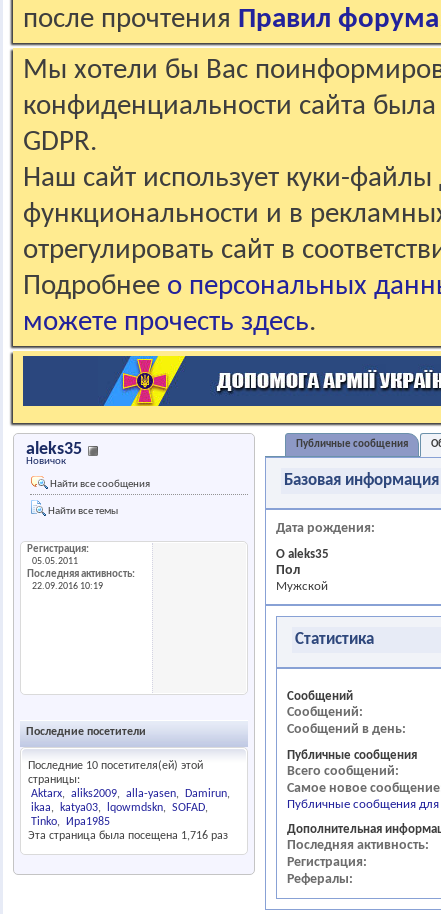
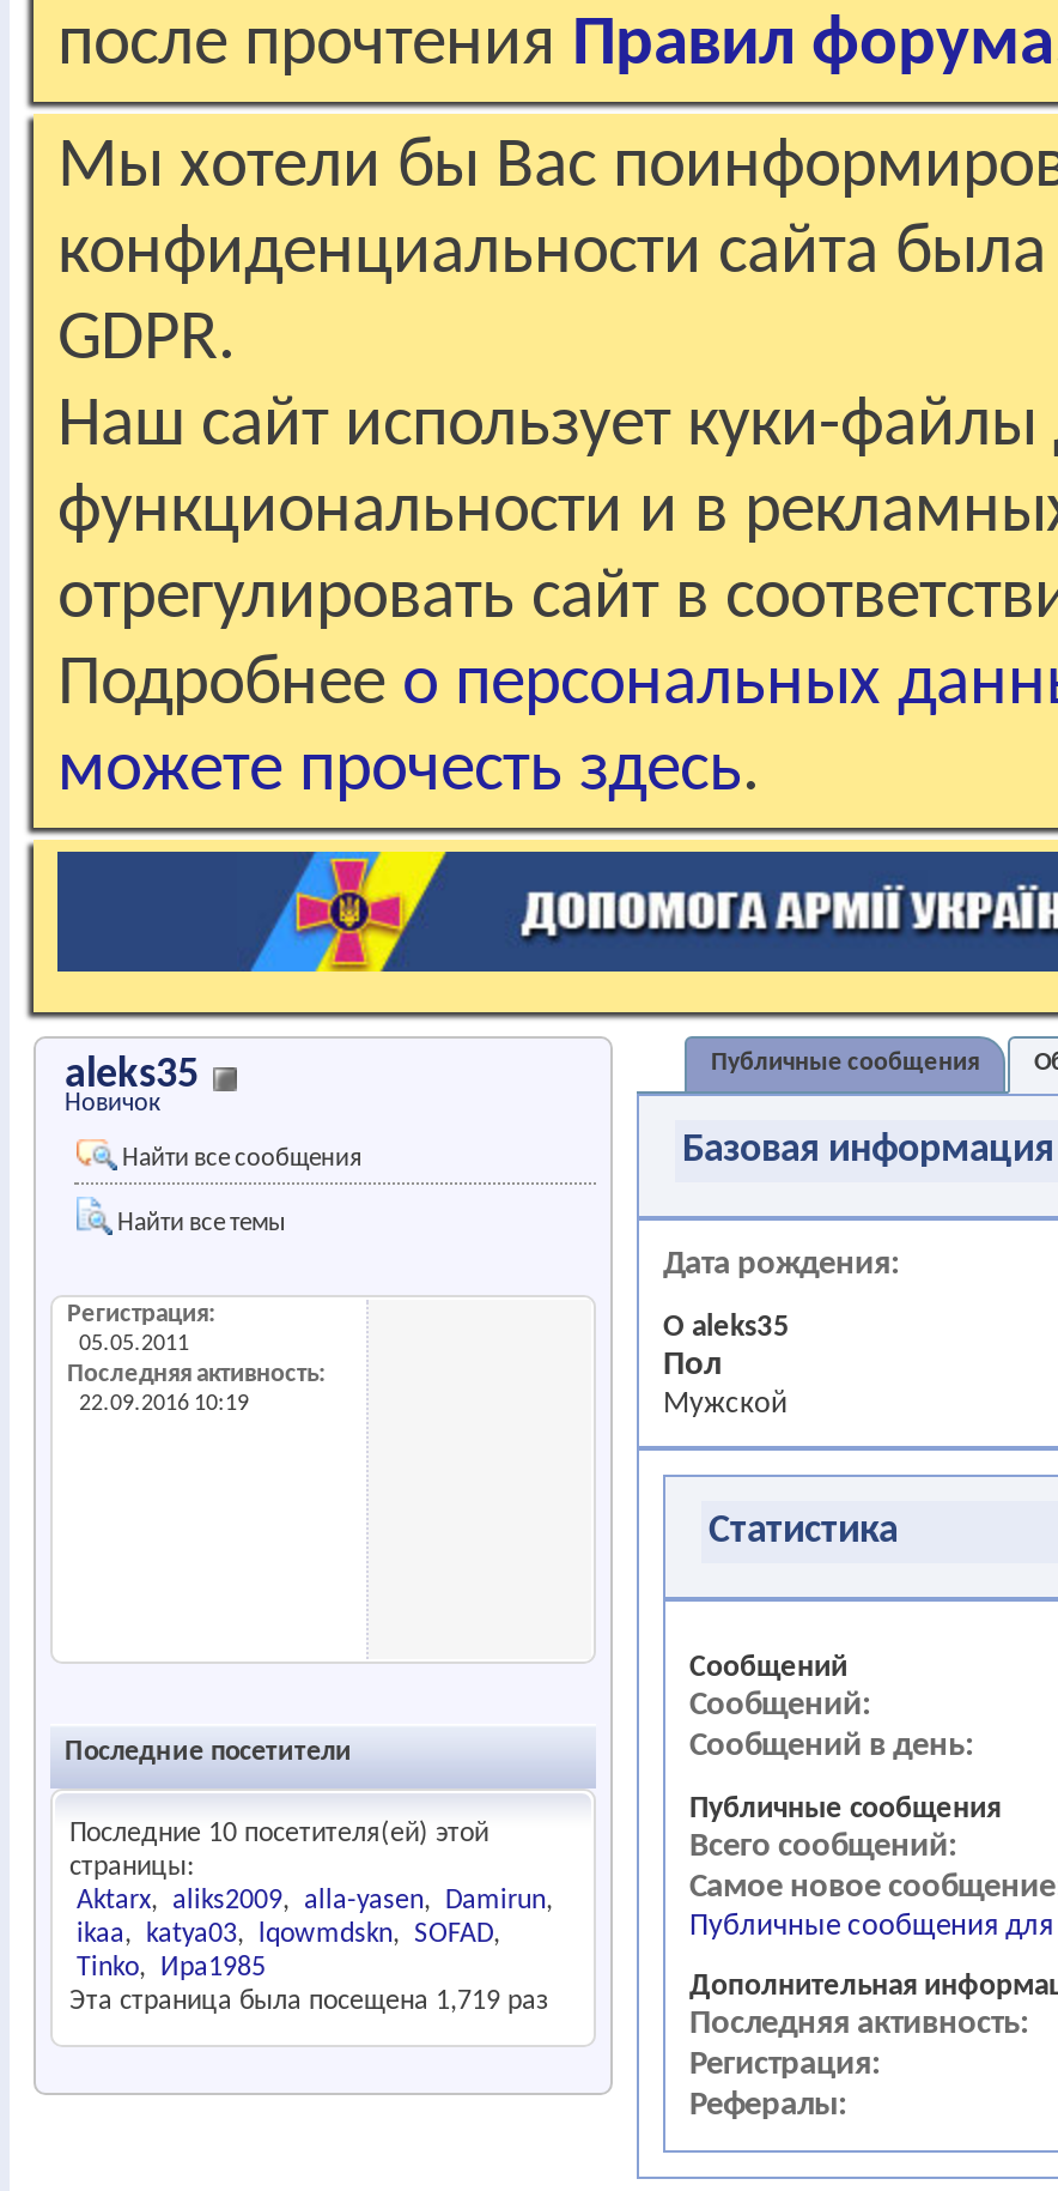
- Эта страница была посещена 1,716 раз
+ Эта страница была посещена 1,719 раз
